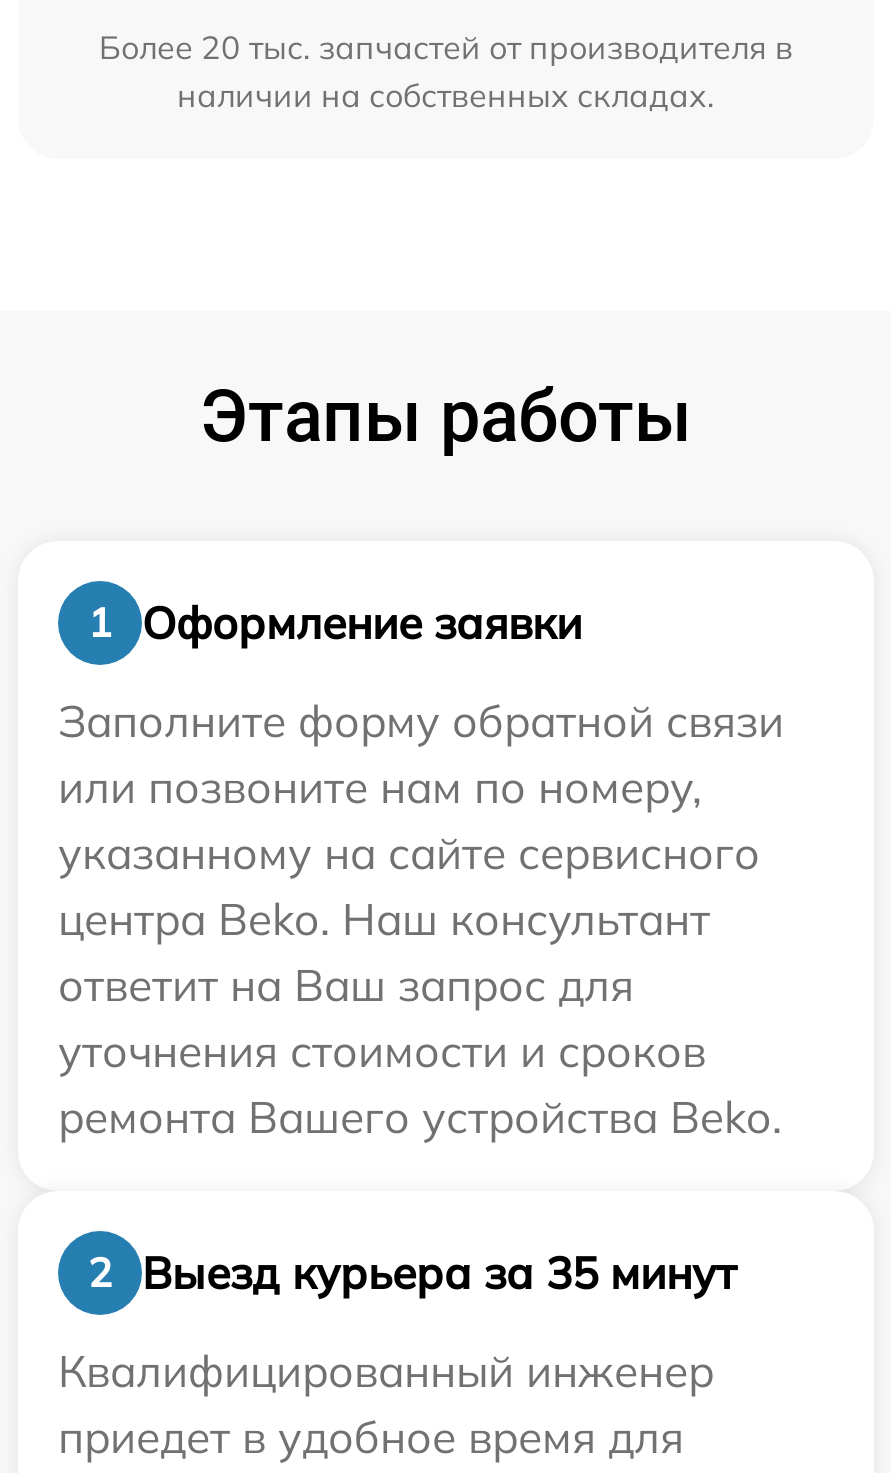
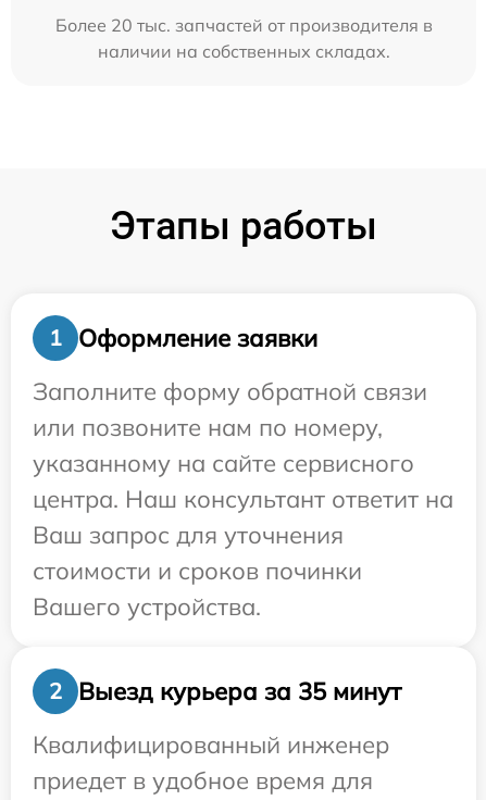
- центра Beko. Наш консультант
- ответит на Ваш запрос для
- уточнения стоимости и сроков
- ремонта Вашего устройства Beko.
+ центра. Наш консультант ответит на
+ Ваш запрос для уточнения
+ стоимости и сроков починки
+ Вашего устройства.
